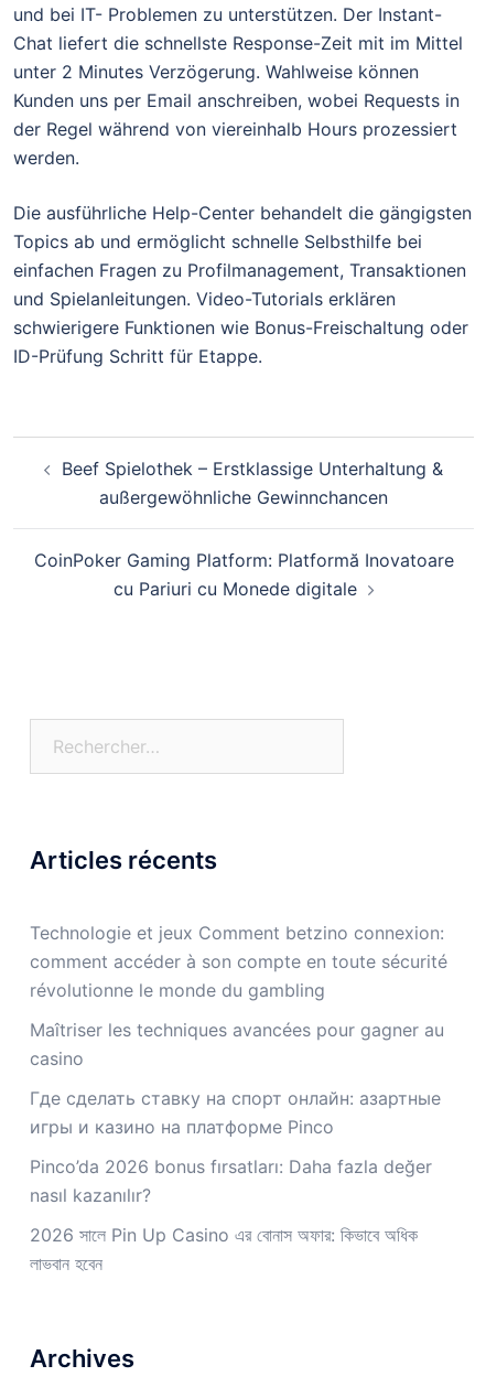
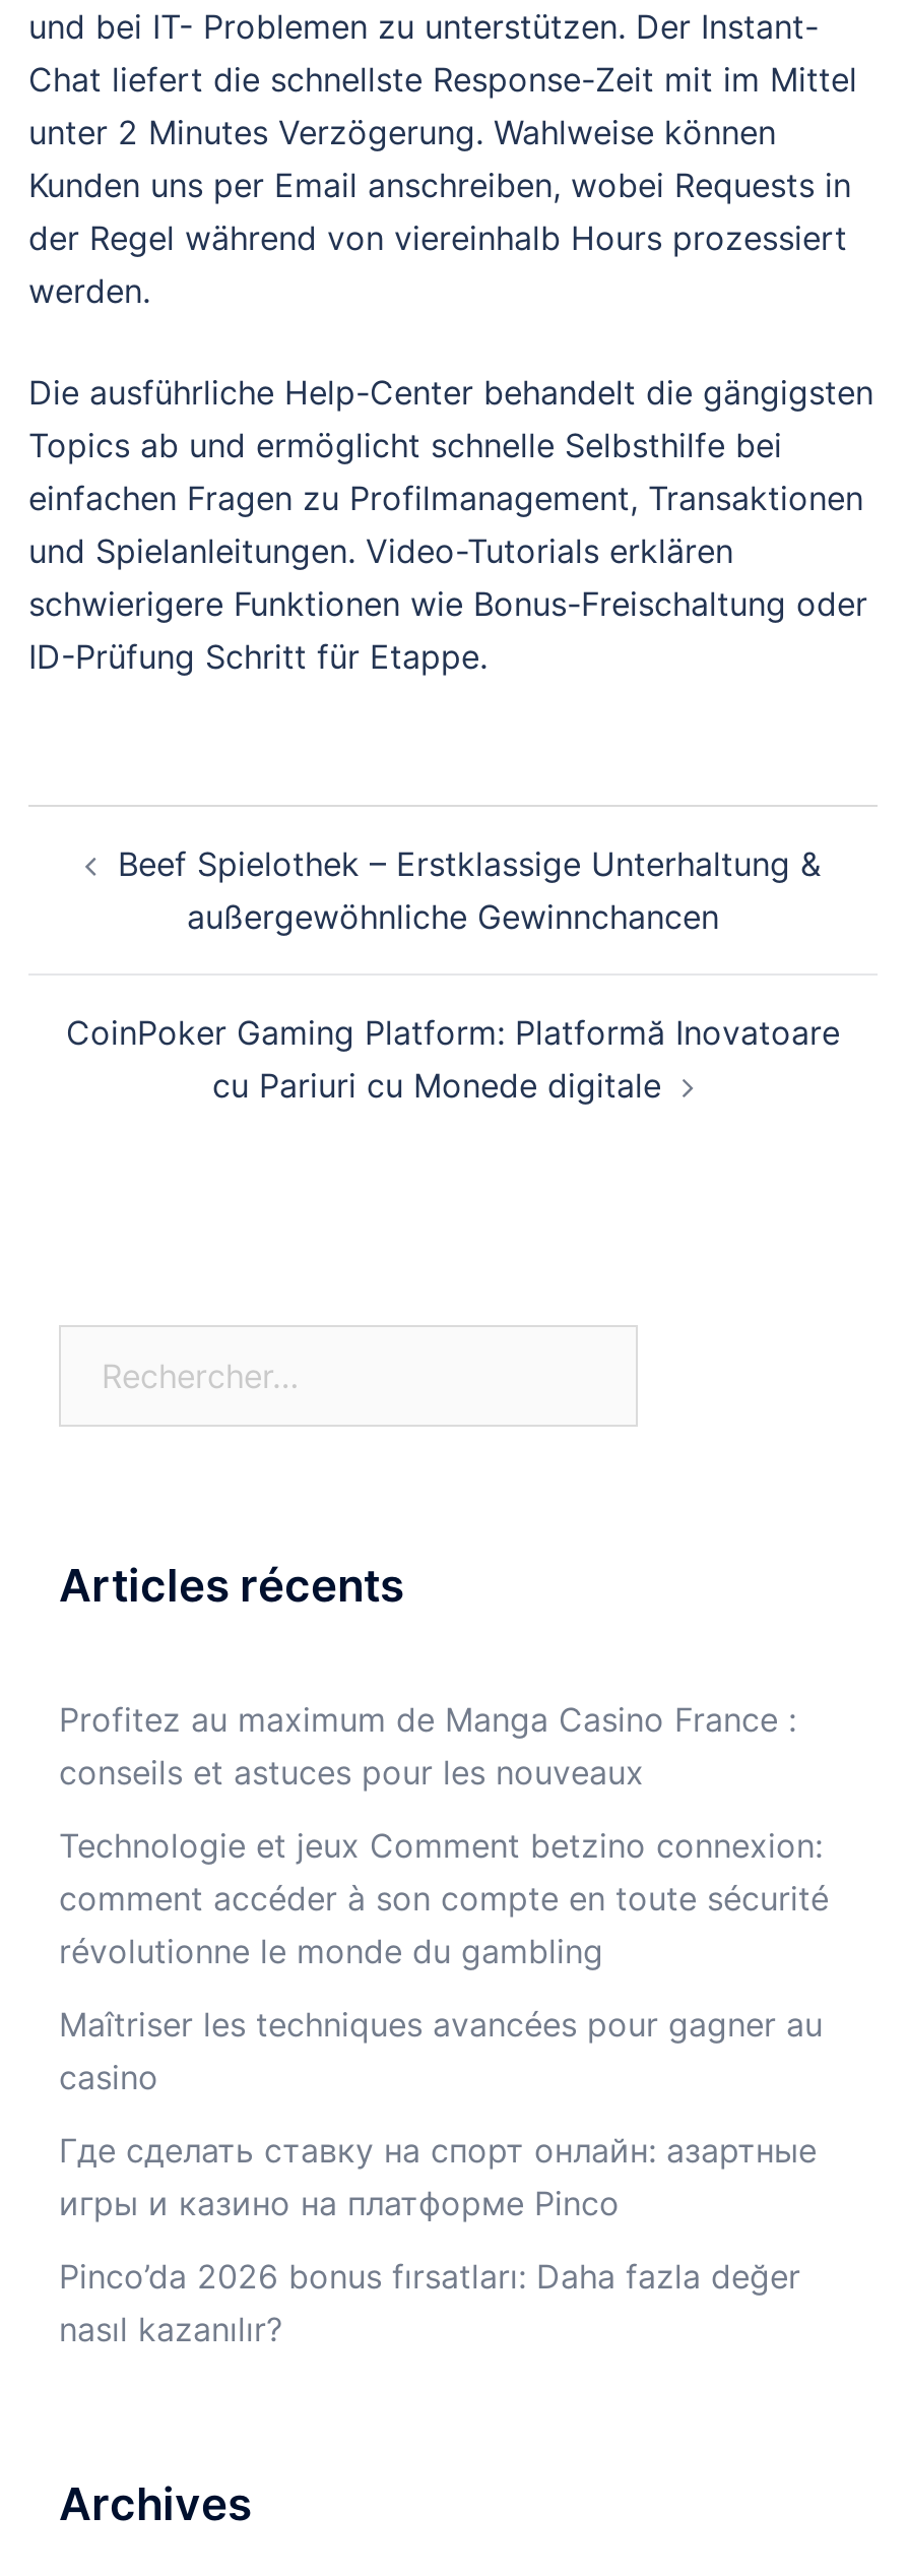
+ Profitez au maximum de Manga Casino France :
+ conseils et astuces pour les nouveaux

moved down: Technologie et jeux Comment betzino connexion: | comment accéder à son compte en toute sécurité | révolutionne le monde du gambling | Maîtriser les techniques avancées pour gagner au | casino | Где сделать ставку на спорт онлайн: азартные | Pinco’da 2026 bonus fırsatları: Daha fazla değer | nasıl kazanılır?

- 2026 সালে Pin Up Casino এর বোনাস অফার: কিভাবে অধিক
- লাভবান হবেন
